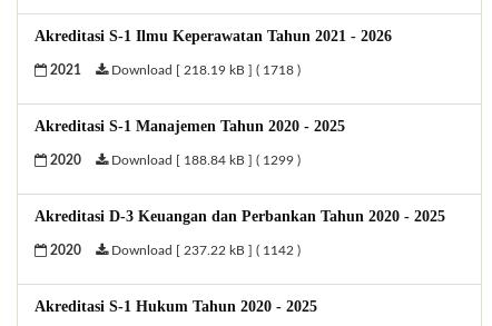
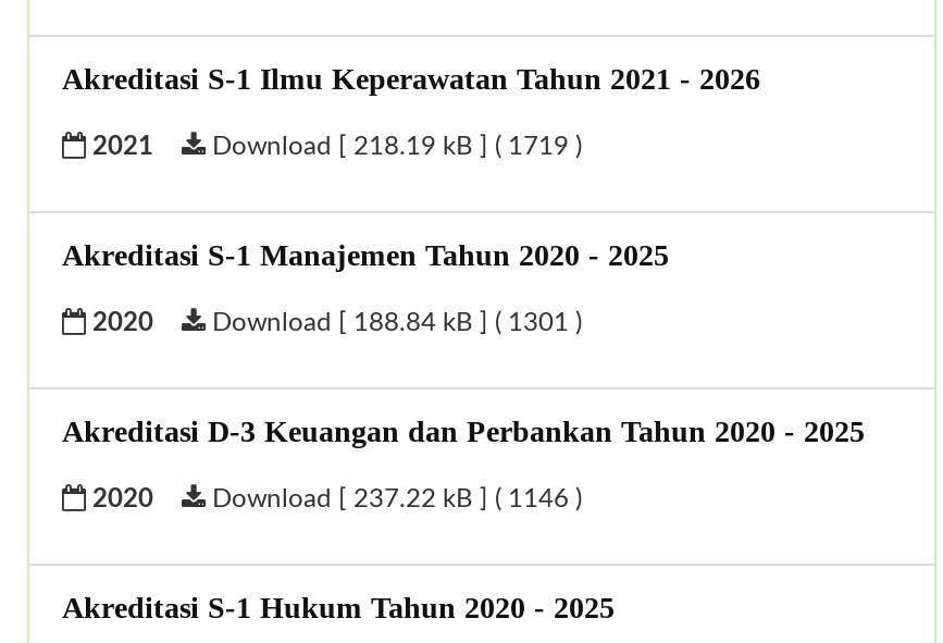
- 2021 Download [ 218.19 kB ] ( 1718 )
+ 2021 Download [ 218.19 kB ] ( 1719 )

- 2020 Download [ 188.84 kB ] ( 1299 )
+ 2020 Download [ 188.84 kB ] ( 1301 )

- 2020 Download [ 237.22 kB ] ( 1142 )
+ 2020 Download [ 237.22 kB ] ( 1146 )
